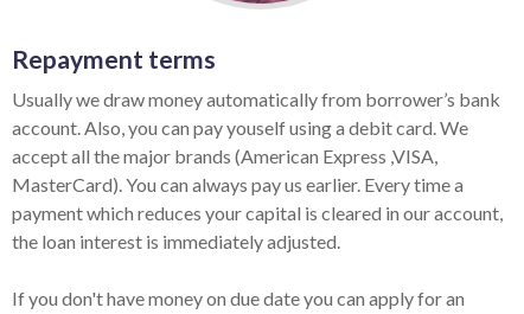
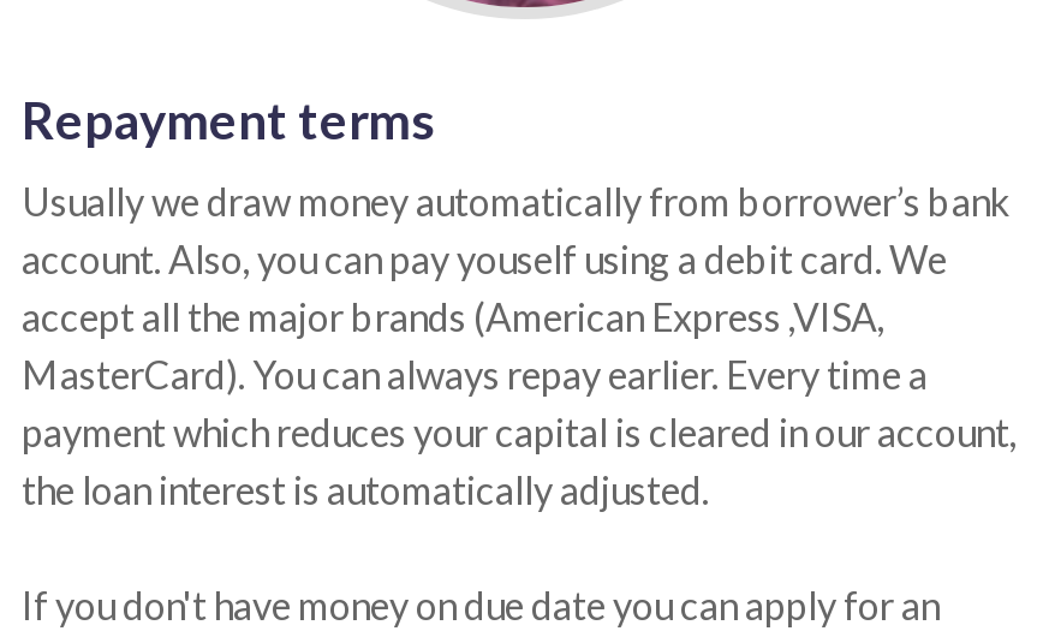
- MasterCard). You can always pay us earlier. Every time a
+ MasterCard). You can always repay earlier. Every time a

- the loan interest is immediately adjusted.
+ the loan interest is automatically adjusted.
